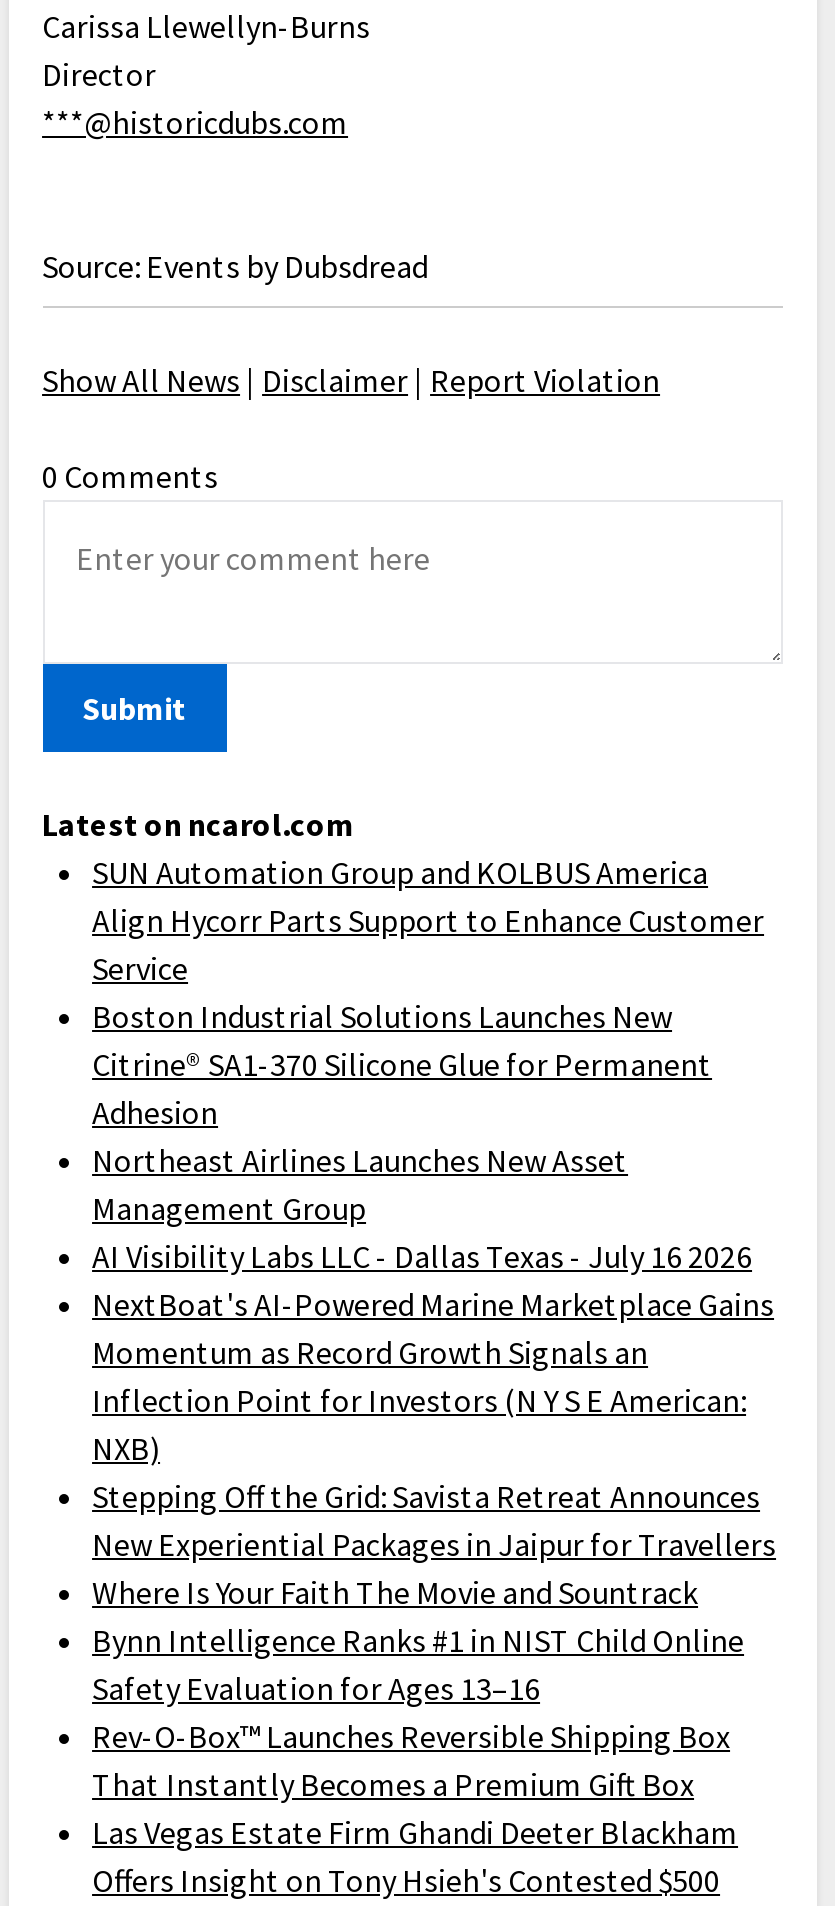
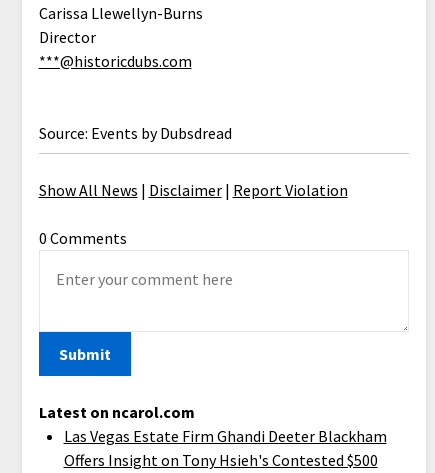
- SUN Automation Group and KOLBUS America
- Align Hycorr Parts Support to Enhance Customer
- Service
- Boston Industrial Solutions Launches New
- Citrine® SA1-370 Silicone Glue for Permanent
- Adhesion
- Northeast Airlines Launches New Asset
- Management Group
- AI Visibility Labs LLC - Dallas Texas - July 16 2026
- NextBoat's AI-Powered Marine Marketplace Gains
- Momentum as Record Growth Signals an
- Inflection Point for Investors (N Y S E American:
- NXB)
- Stepping Off the Grid: Savista Retreat Announces
- New Experiential Packages in Jaipur for Travellers
- Where Is Your Faith The Movie and Sountrack
- Bynn Intelligence Ranks #1 in NIST Child Online
- Safety Evaluation for Ages 13–16
- Rev-O-Box™ Launches Reversible Shipping Box
- That Instantly Becomes a Premium Gift Box
